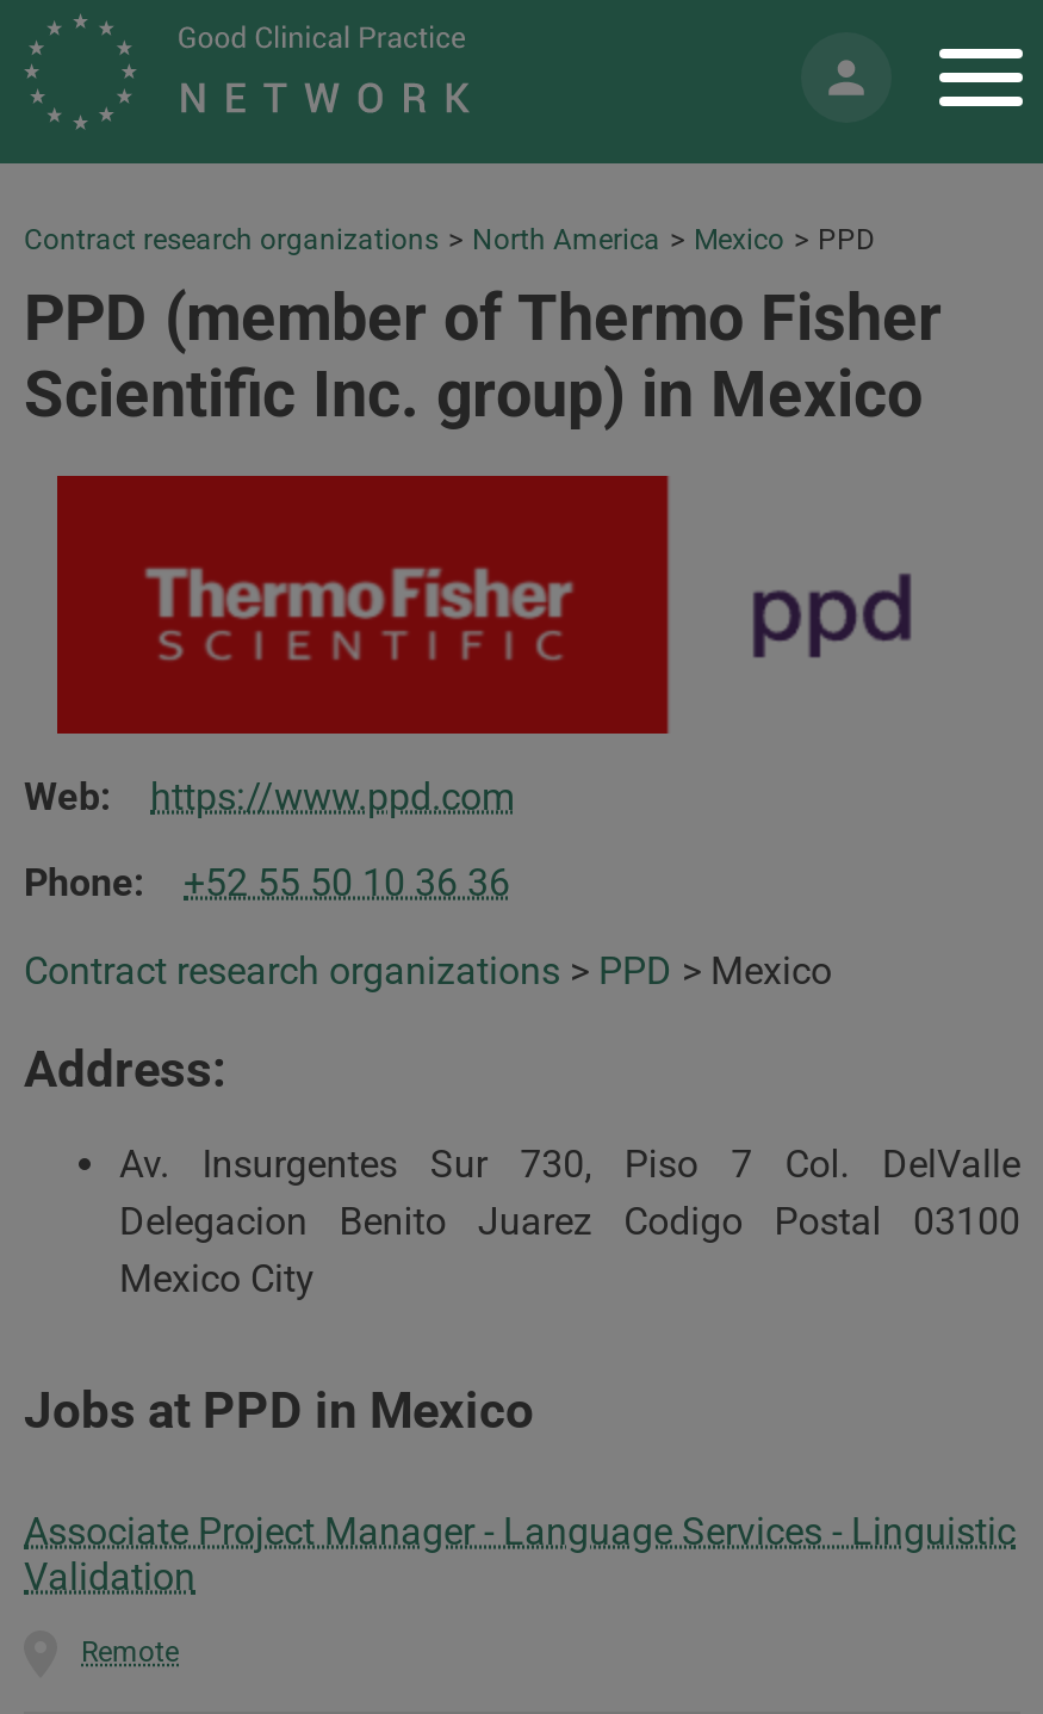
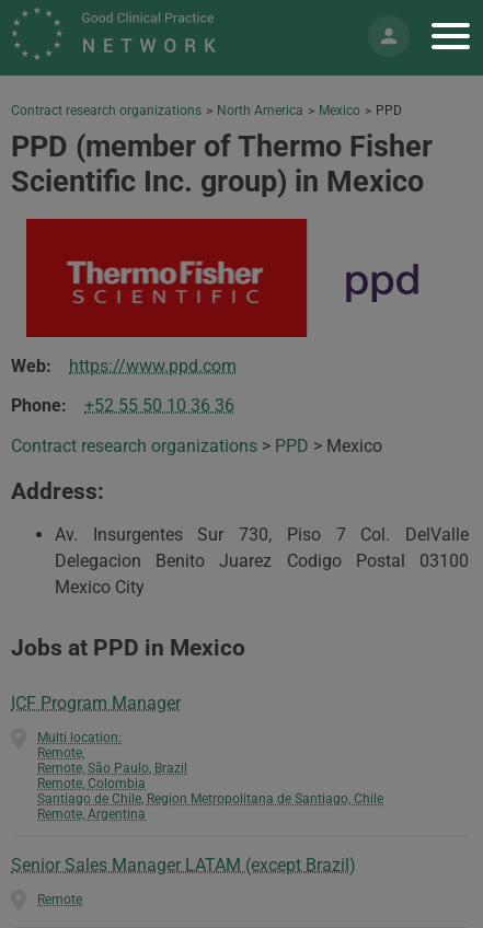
- Associate Project Manager - Language Services - Linguistic
- Validation
+ ICF Program Manager
+ Multi location:
+ Remote,
+ Remote, São Paulo, Brazil
+ Remote, Colombia
+ Santiago de Chile, Region Metropolitana de Santiago, Chile
+ Remote, Argentina
+ Senior Sales Manager LATAM (except Brazil)
